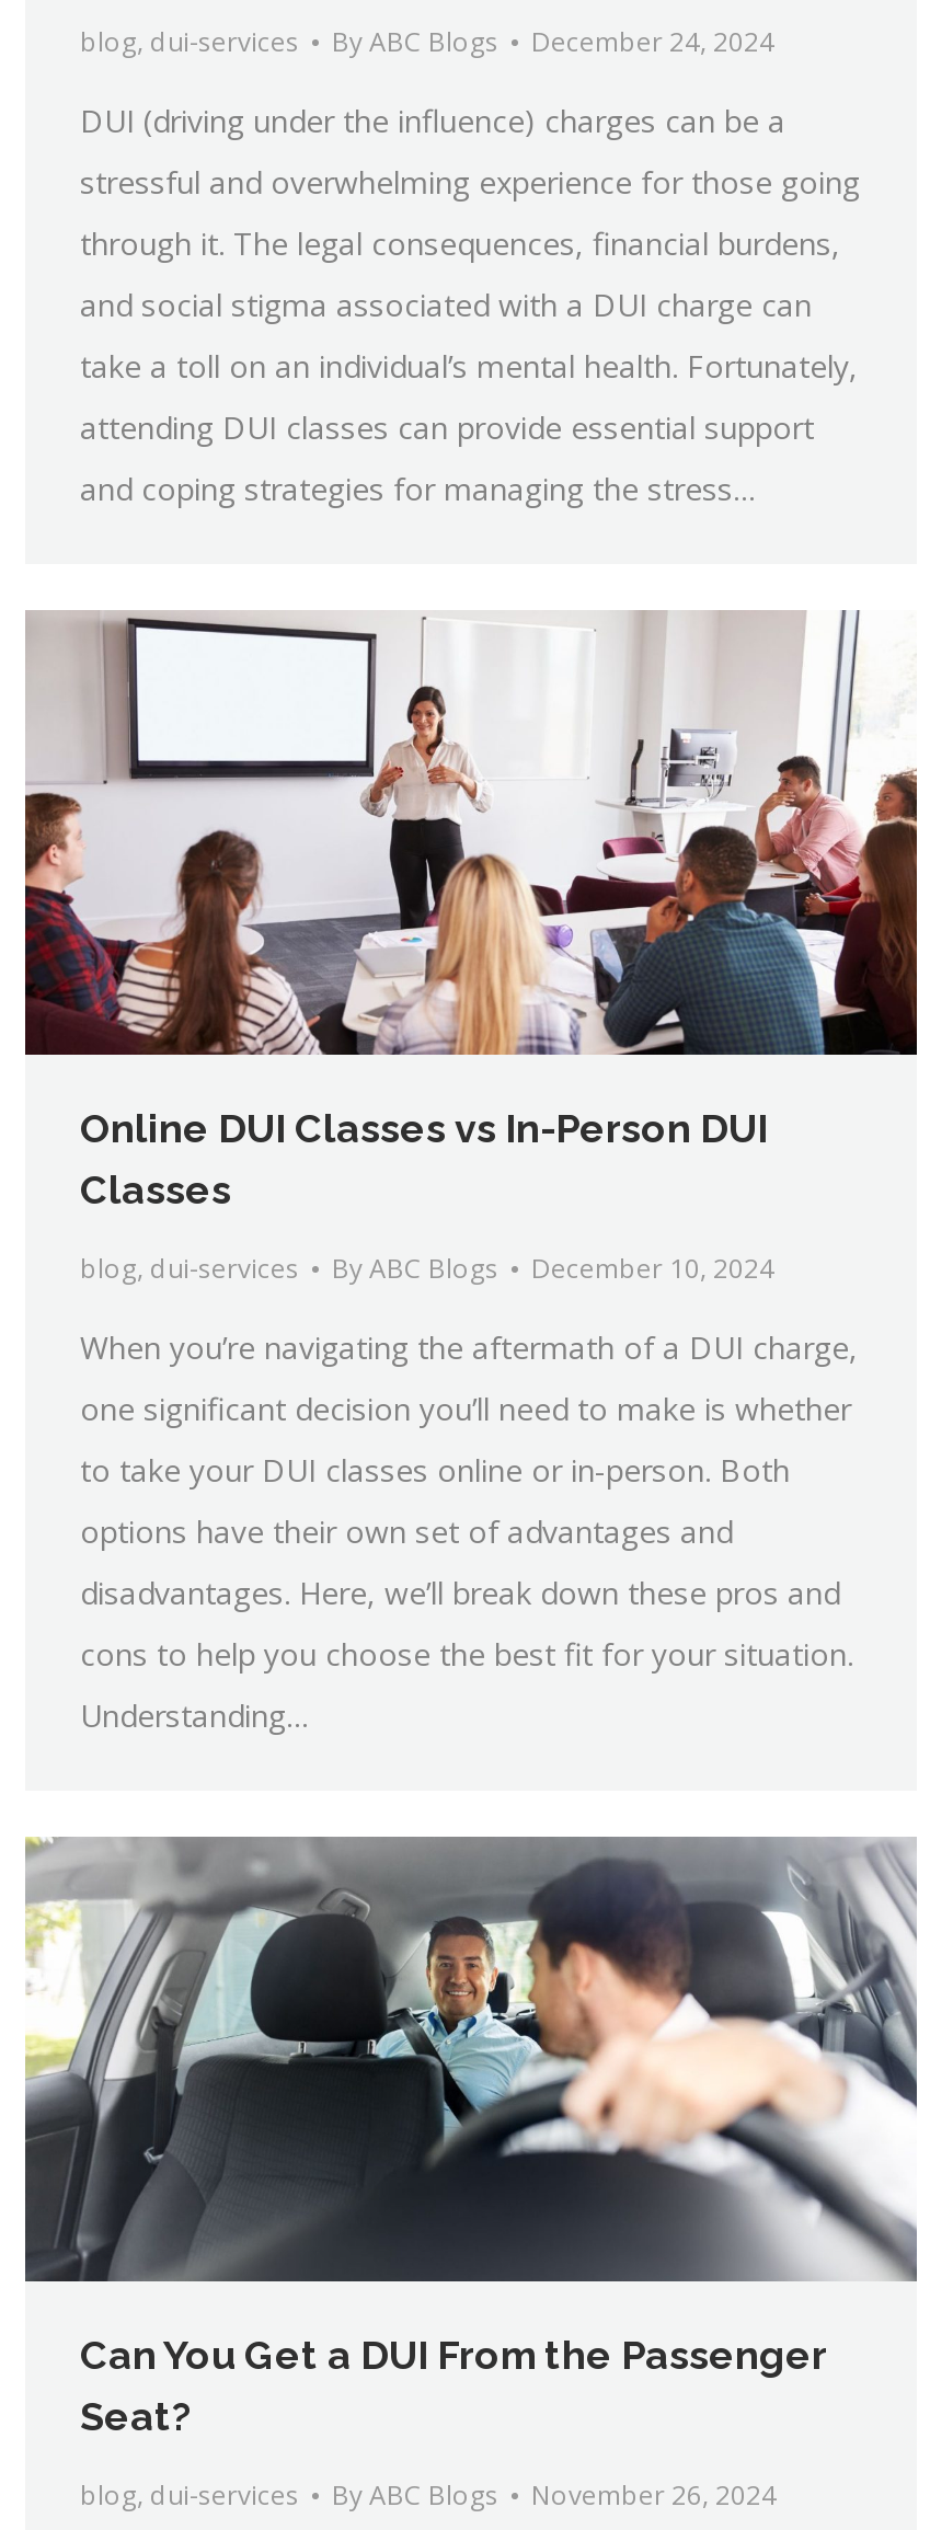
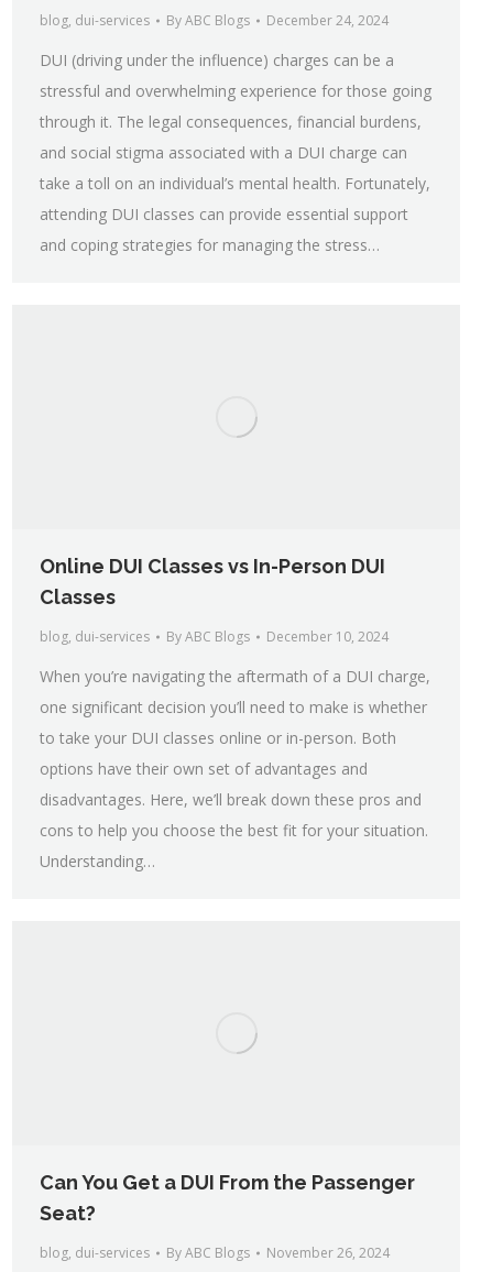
- [image]

- [image]
